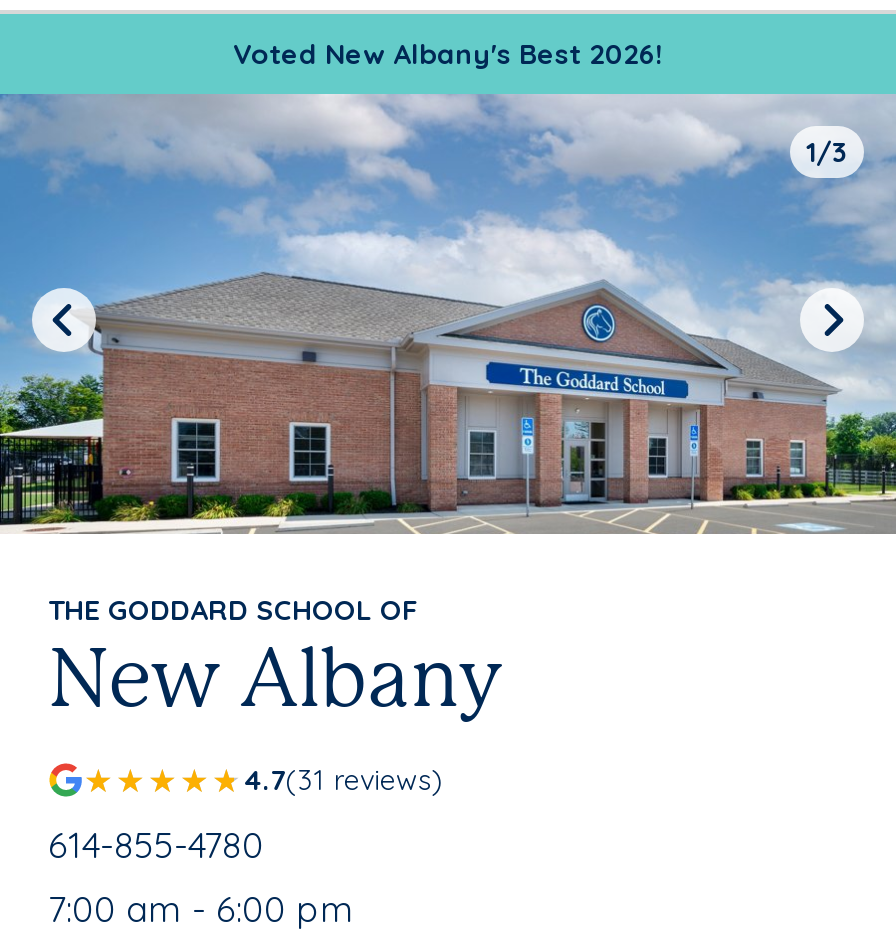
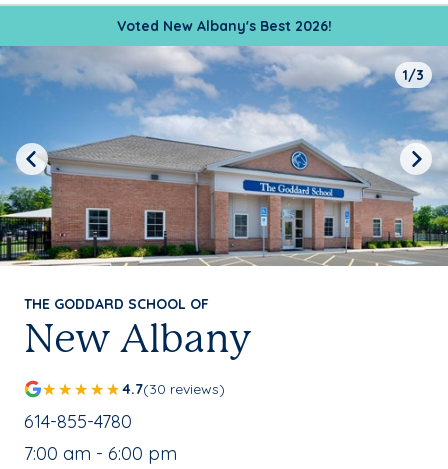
- 4.7(31 reviews)
+ 4.7(30 reviews)
